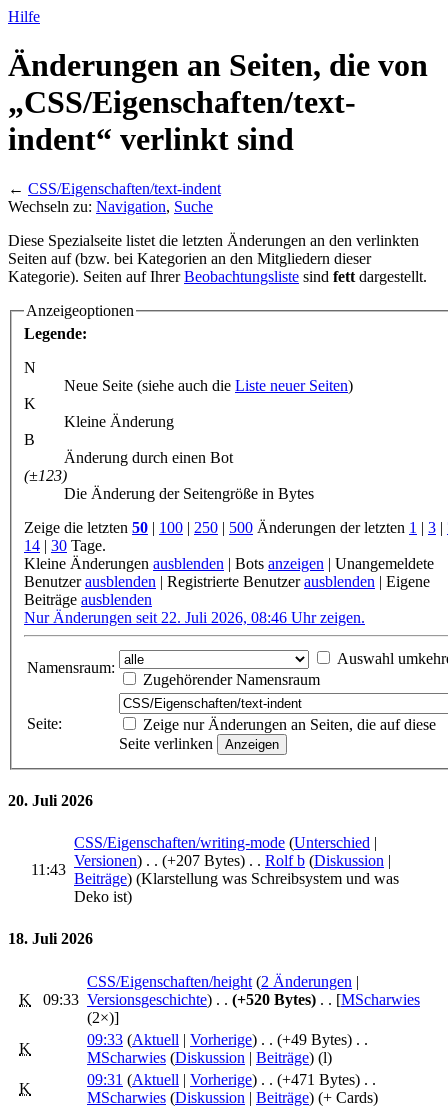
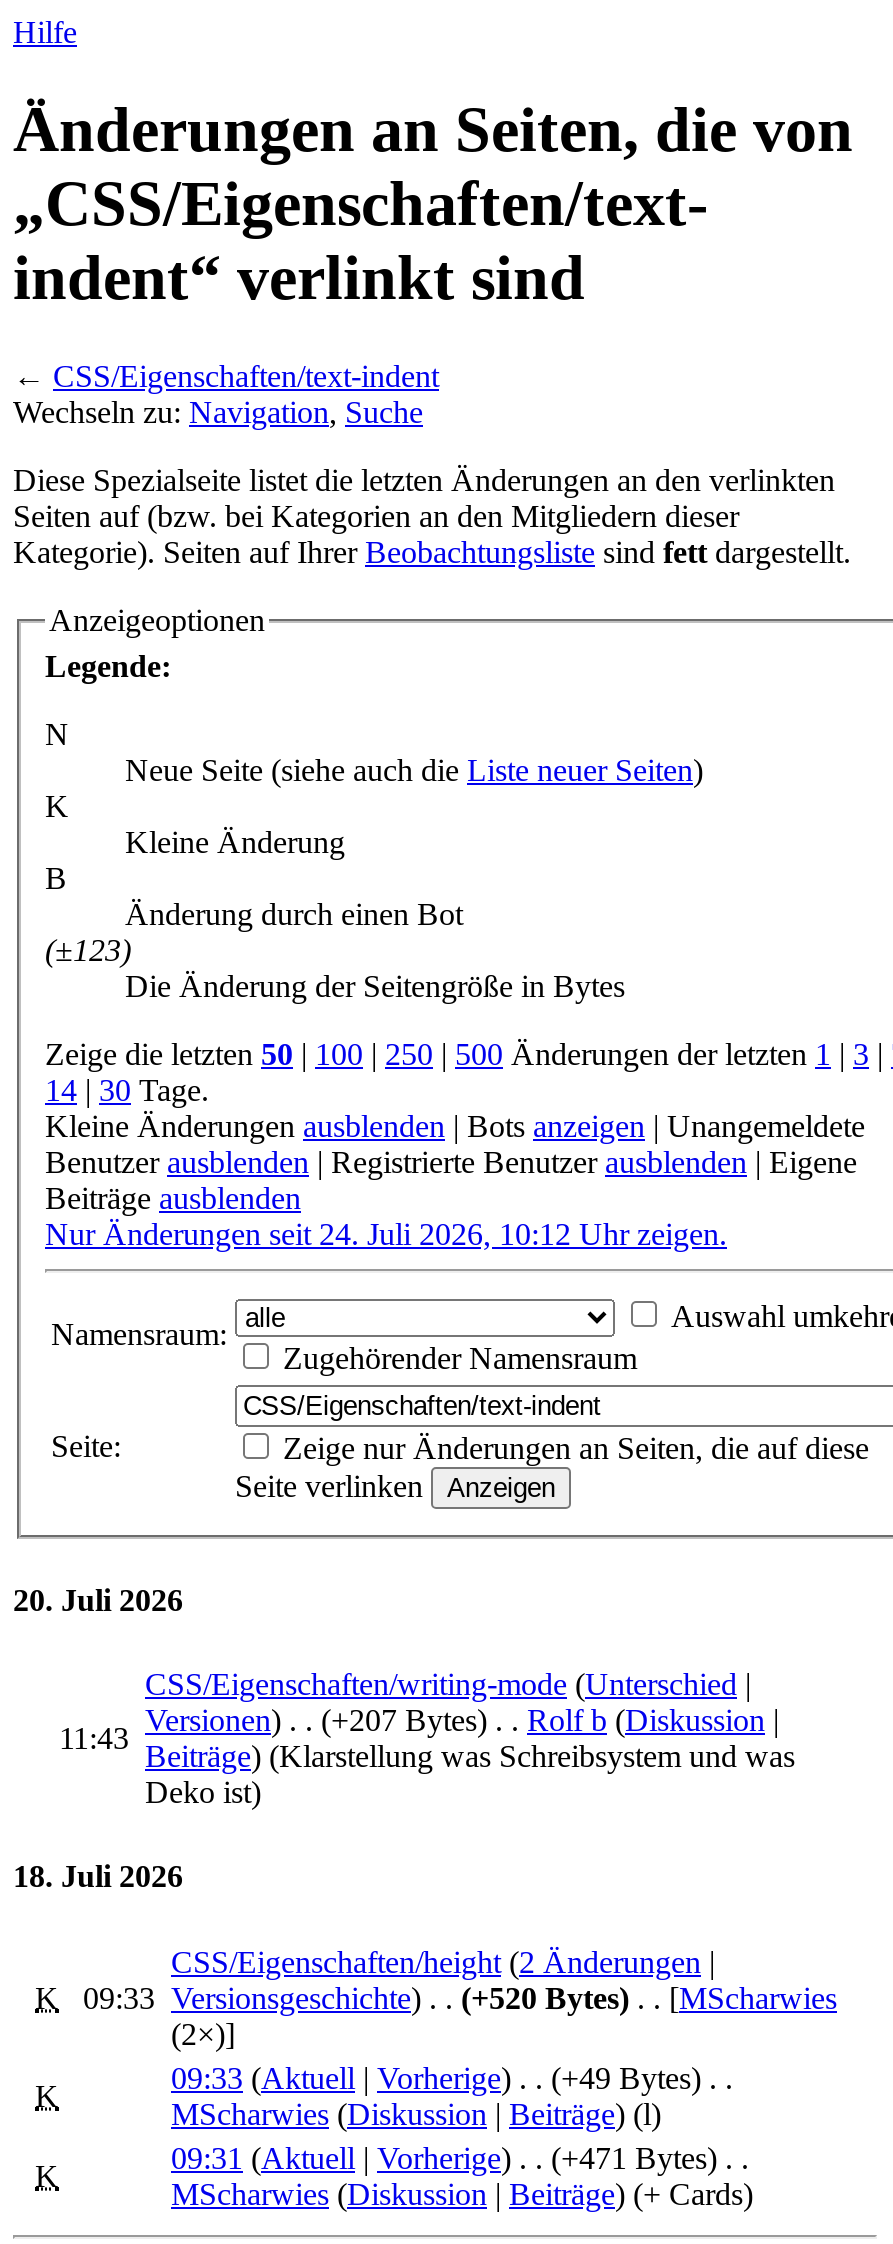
- Nur Änderungen seit 22. Juli 2026, 08:46 Uhr zeigen.
+ Nur Änderungen seit 24. Juli 2026, 10:12 Uhr zeigen.
